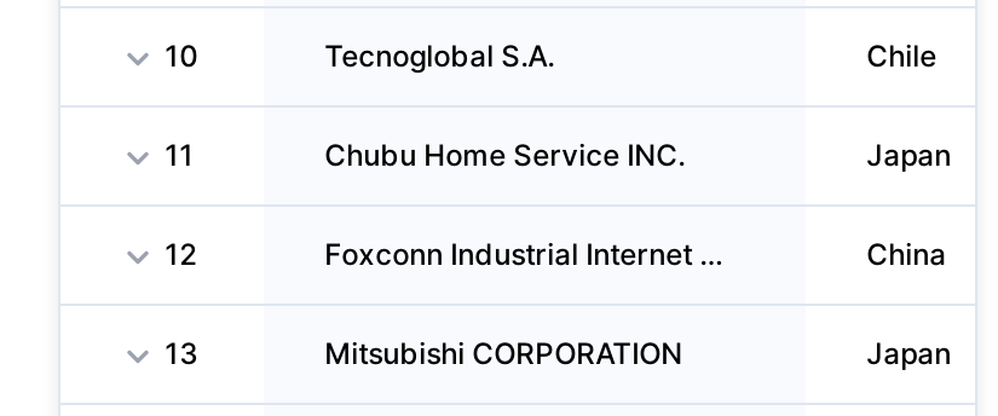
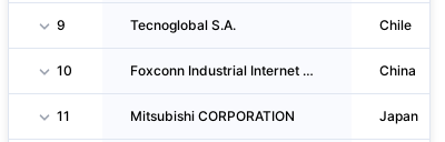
- 10
+ 9

- 11
- Chubu Home Service INC.
- Japan
- 12
+ 10

- 13
+ 11
